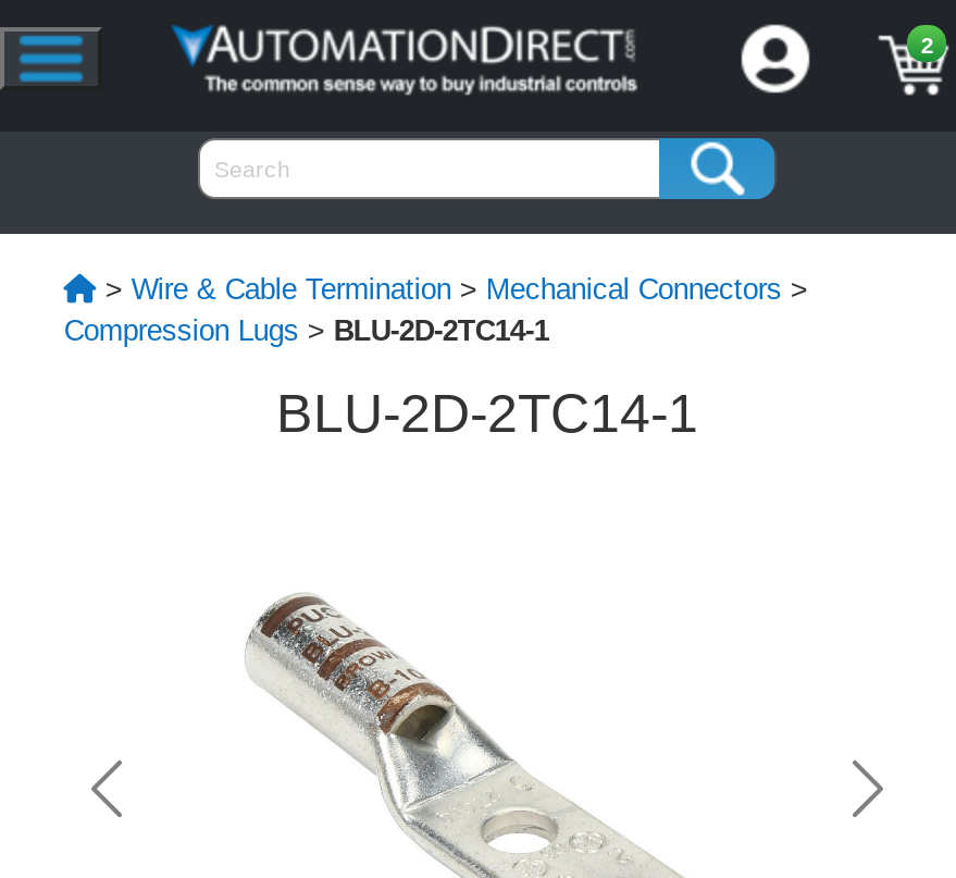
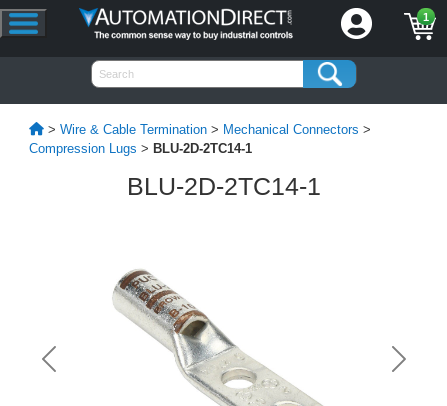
- 2
+ 1
